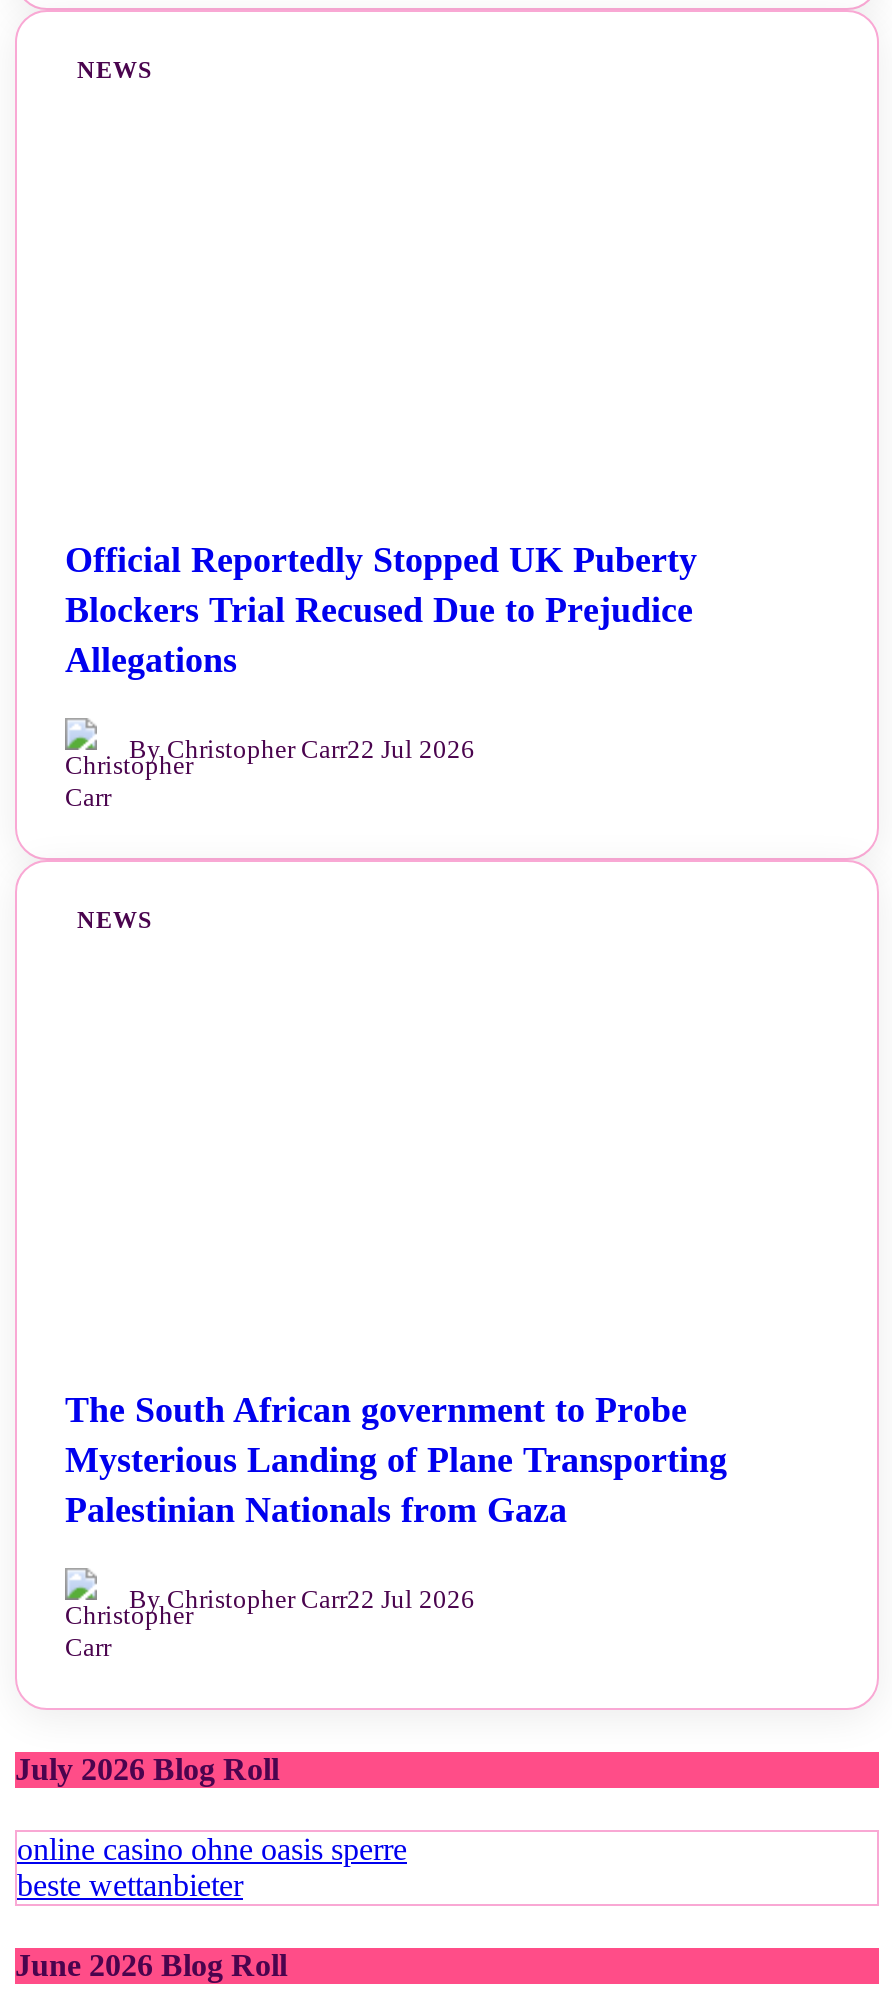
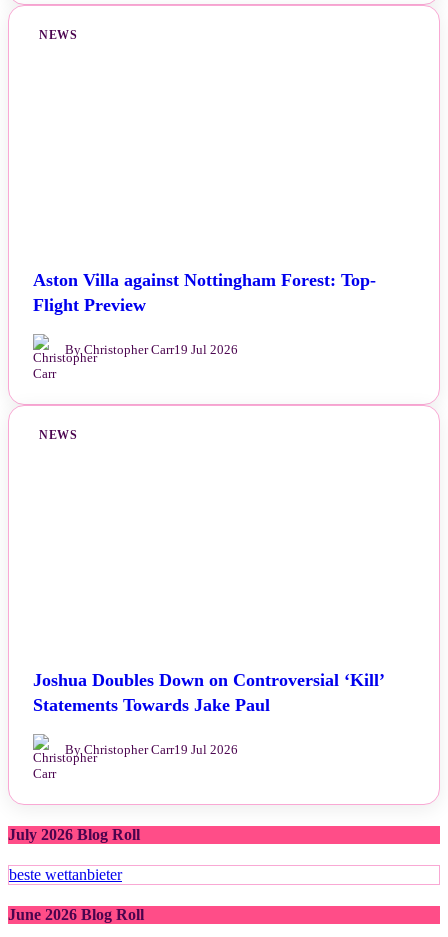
- Official Reportedly Stopped UK Puberty
- Blockers Trial Recused Due to Prejudice
- Allegations
+ Aston Villa against Nottingham Forest: Top-
+ Flight Preview

- By Christopher Carr22 Jul 2026
+ By Christopher Carr19 Jul 2026

- The South African government to Probe
- Mysterious Landing of Plane Transporting
- Palestinian Nationals from Gaza
+ Joshua Doubles Down on Controversial ‘Kill’
+ Statements Towards Jake Paul

- By Christopher Carr22 Jul 2026
+ By Christopher Carr19 Jul 2026

- online casino ohne oasis sperre
